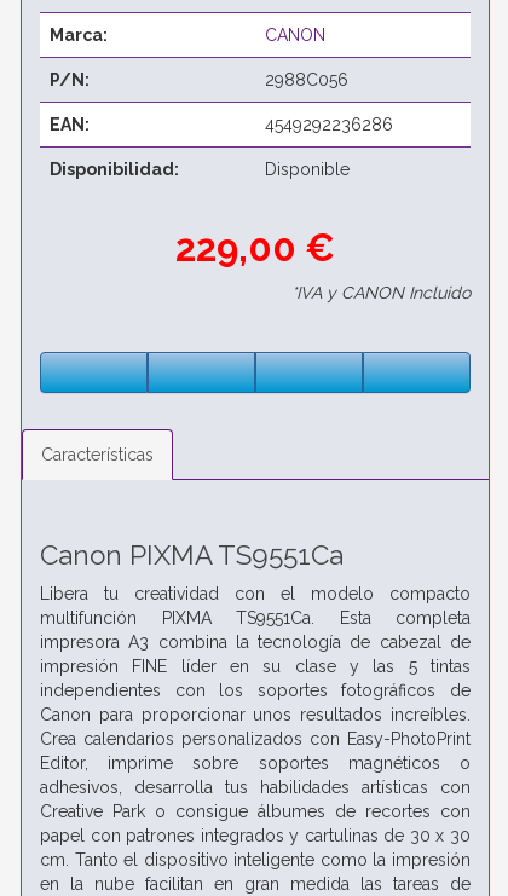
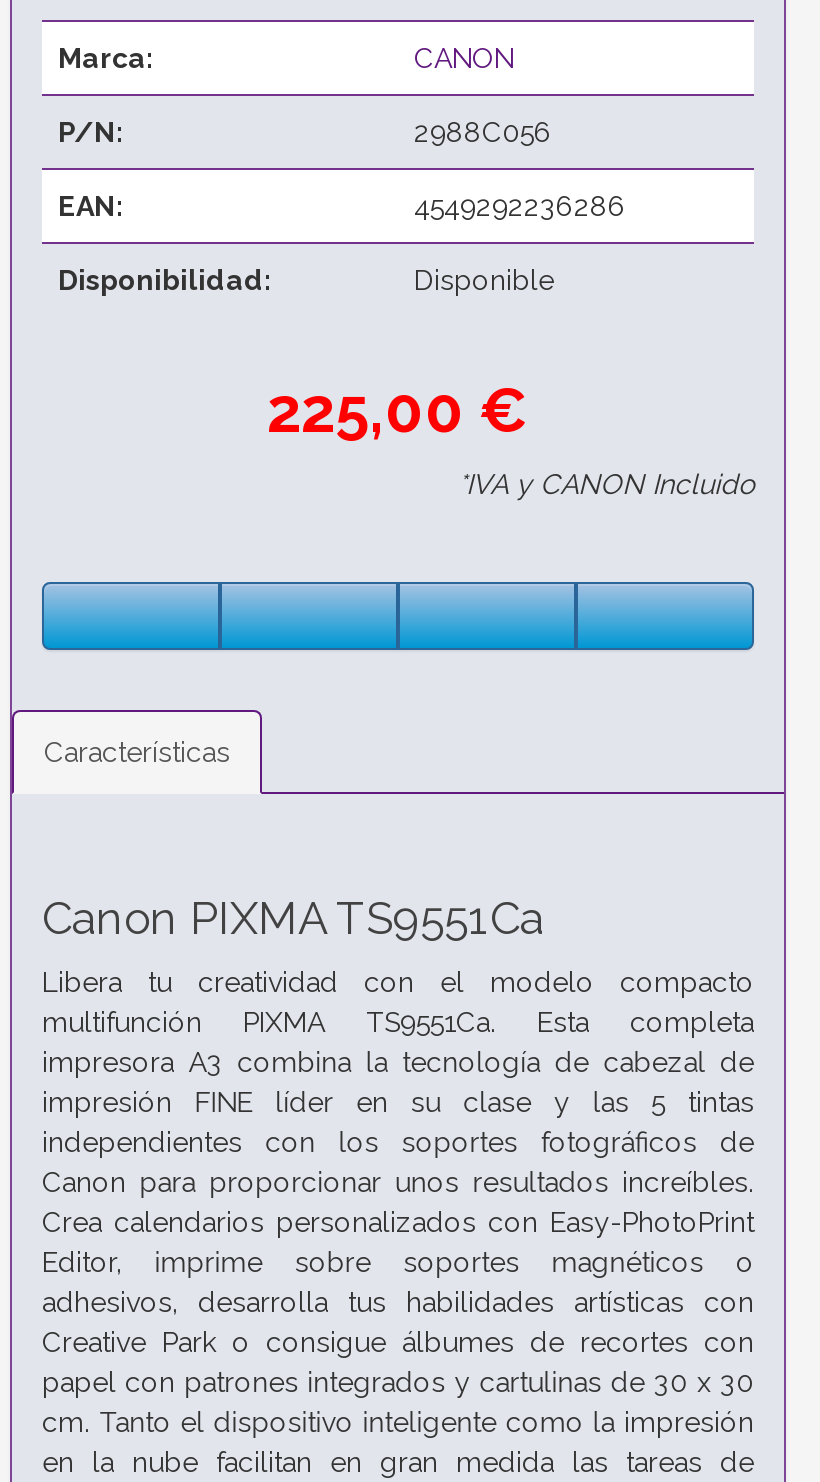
- 229,00 €
+ 225,00 €
